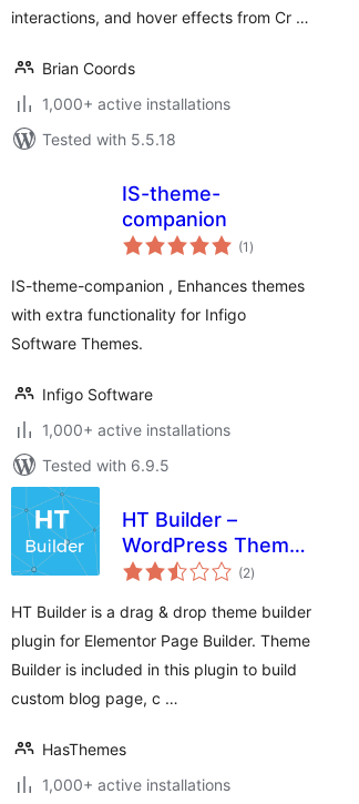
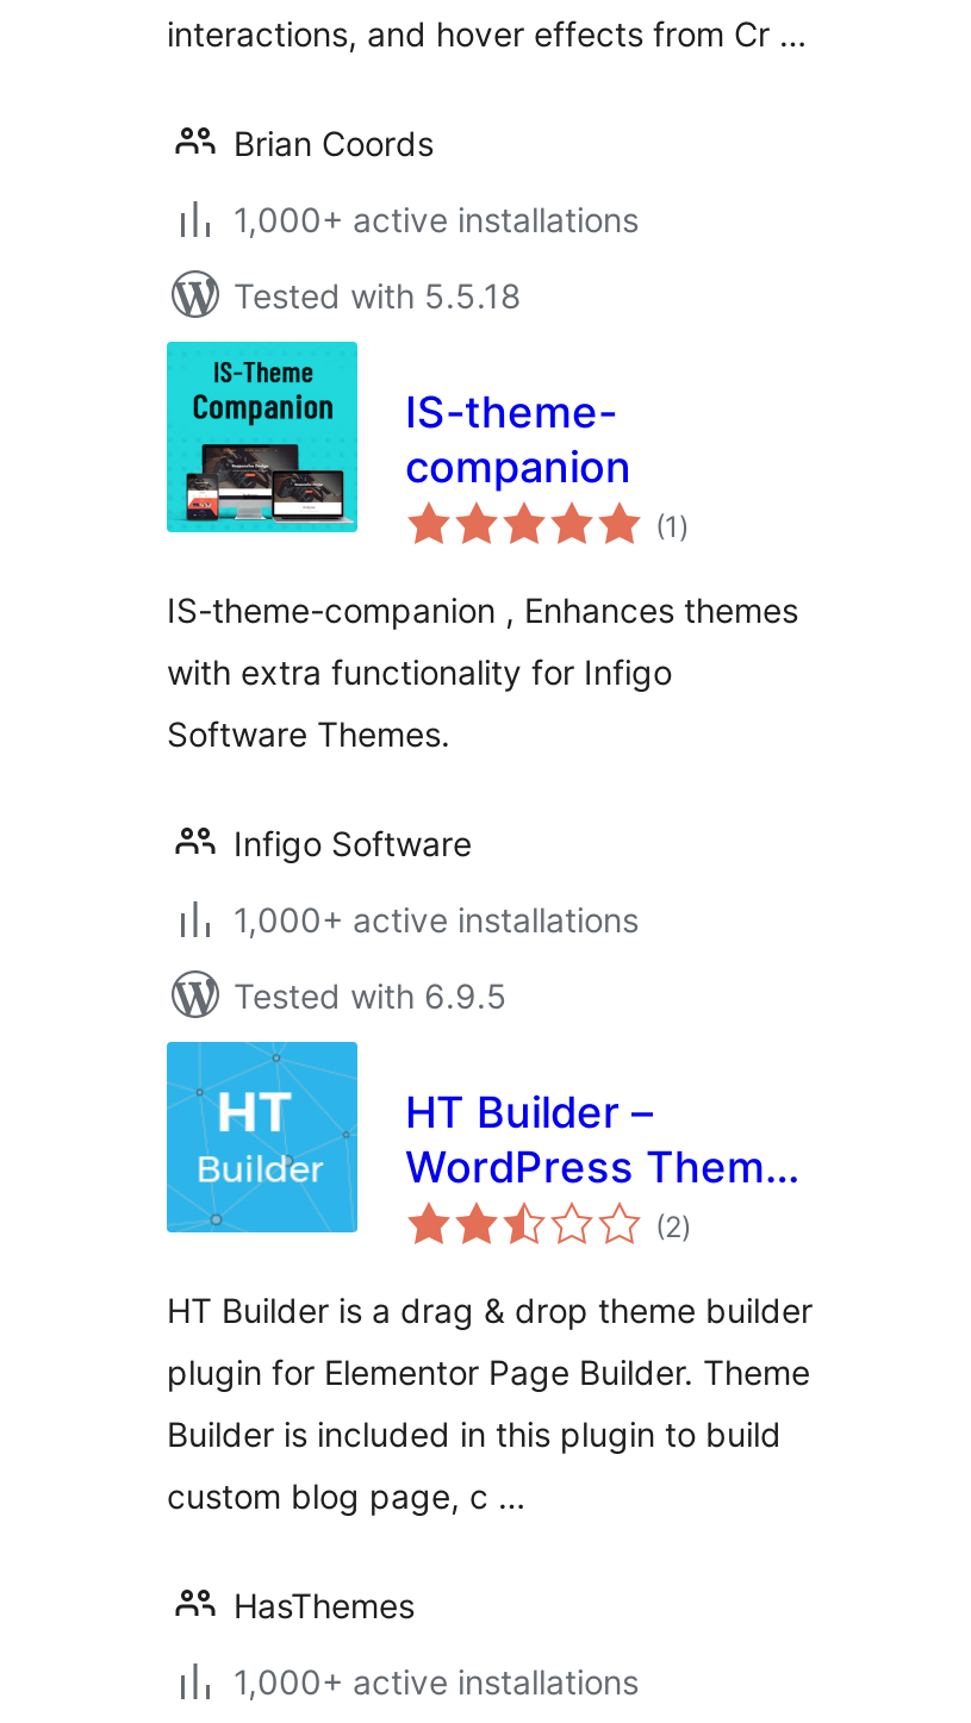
+ [image]
